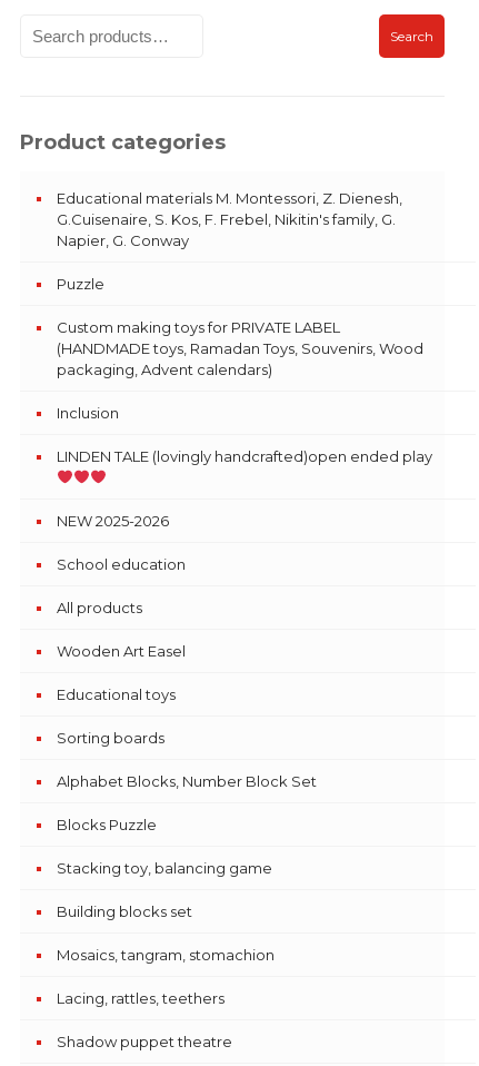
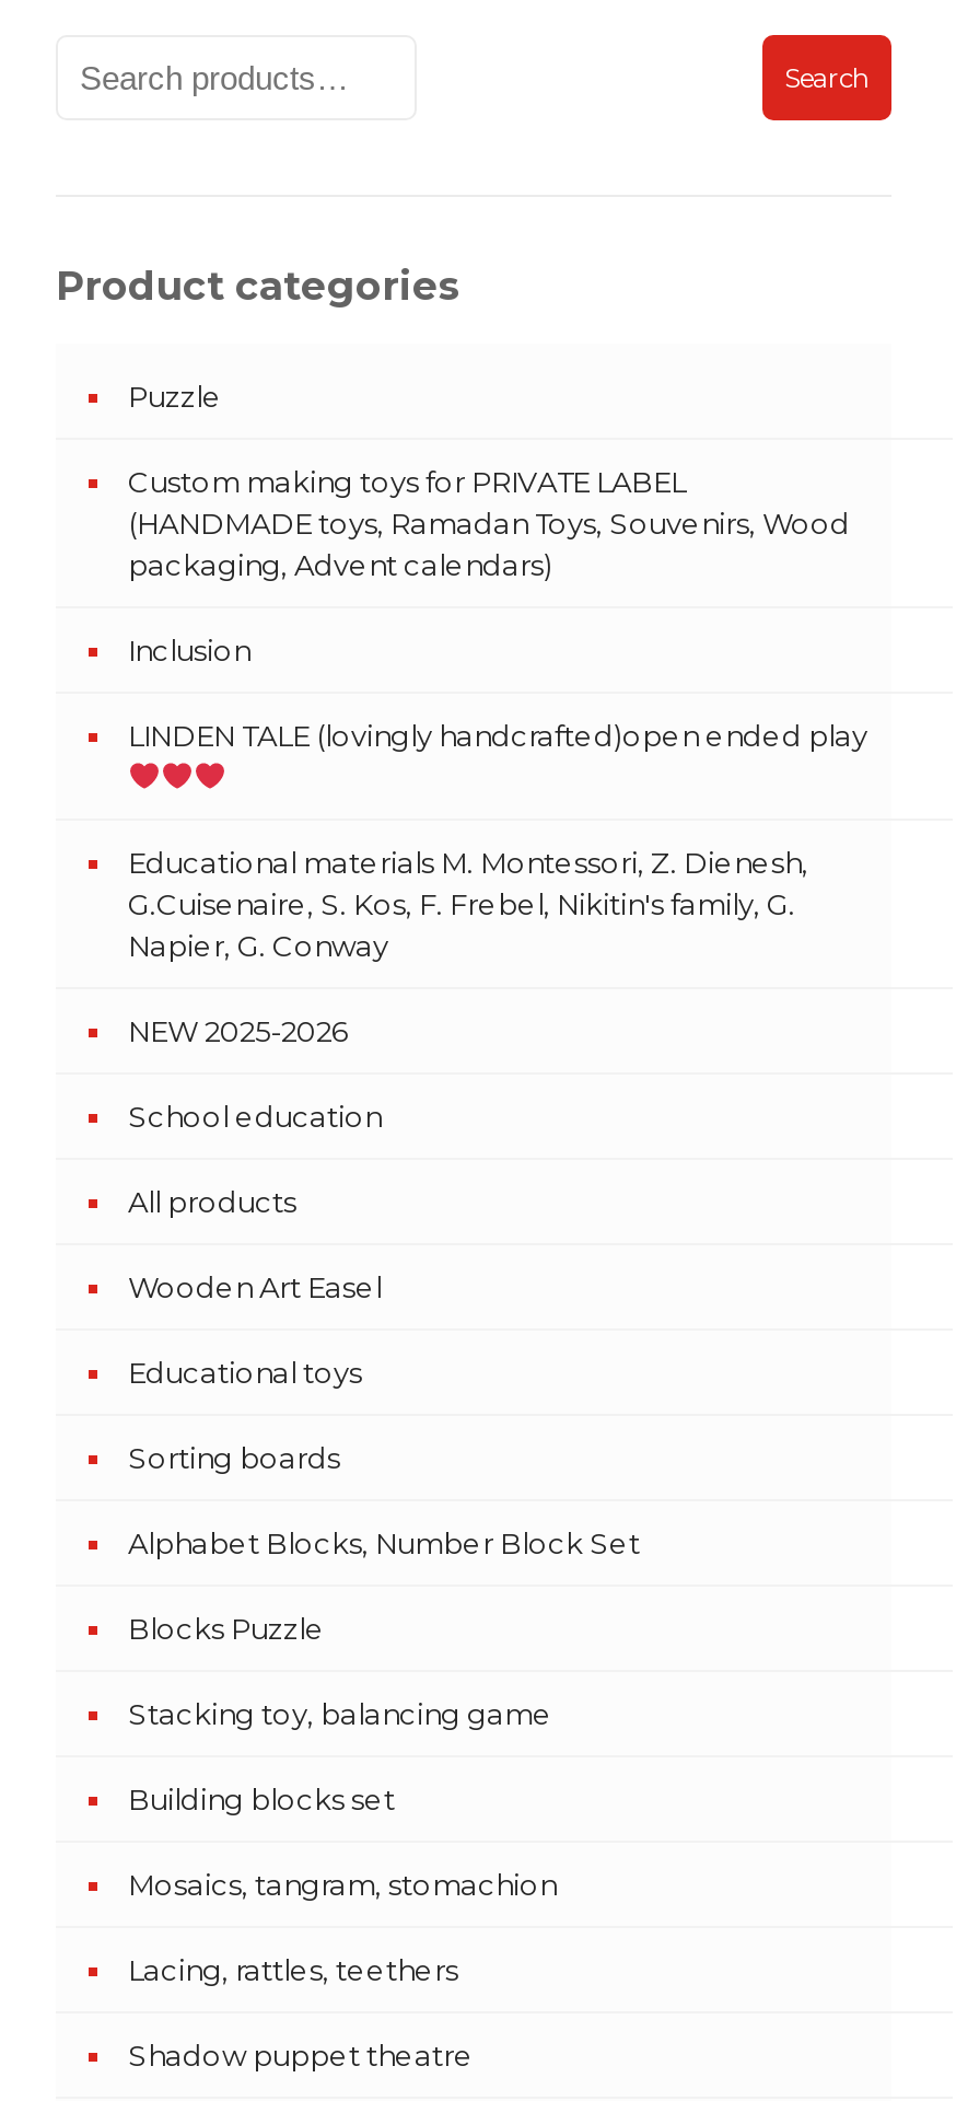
moved down: Educational materials M. Montessori, Z. Dienesh, | G.Cuisenaire, S. Kos, F. Frebel, Nikitin's family, G. | Napier, G. Conway

moved up: Puzzle | Custom making toys for PRIVATE LABEL | (HANDMADE toys, Ramadan Toys, Souvenirs, Wood | packaging, Advent calendars) | Inclusion | LINDEN TALE (lovingly handcrafted)open ended play
